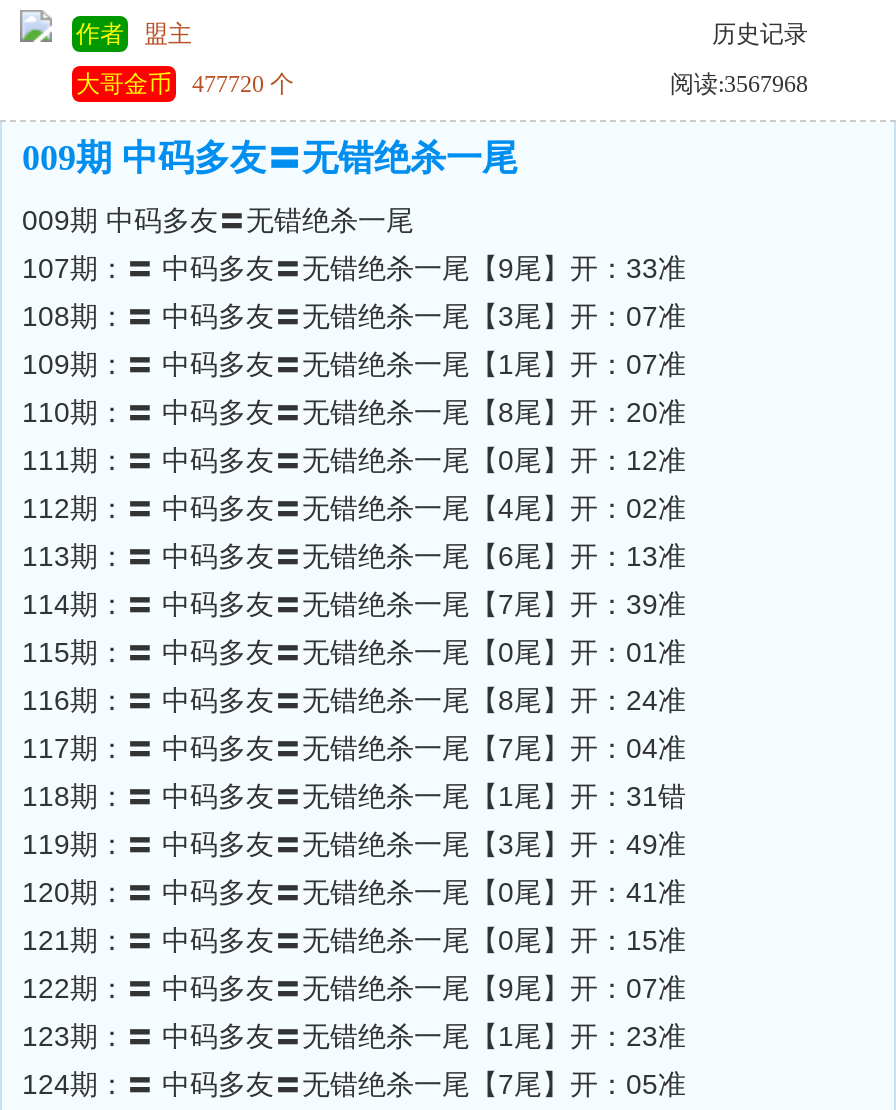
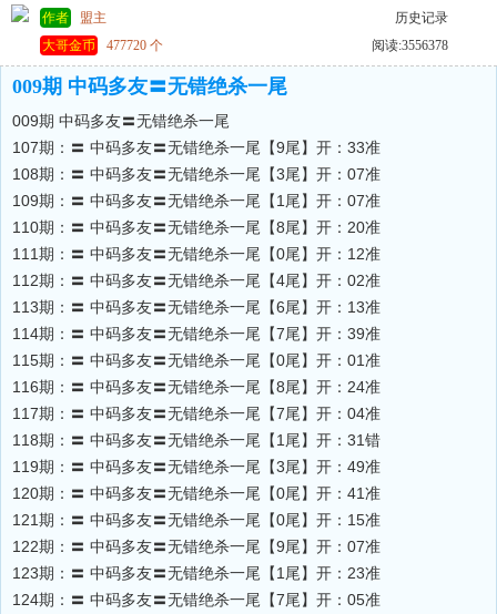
- 阅读:3567968
+ 阅读:3556378
